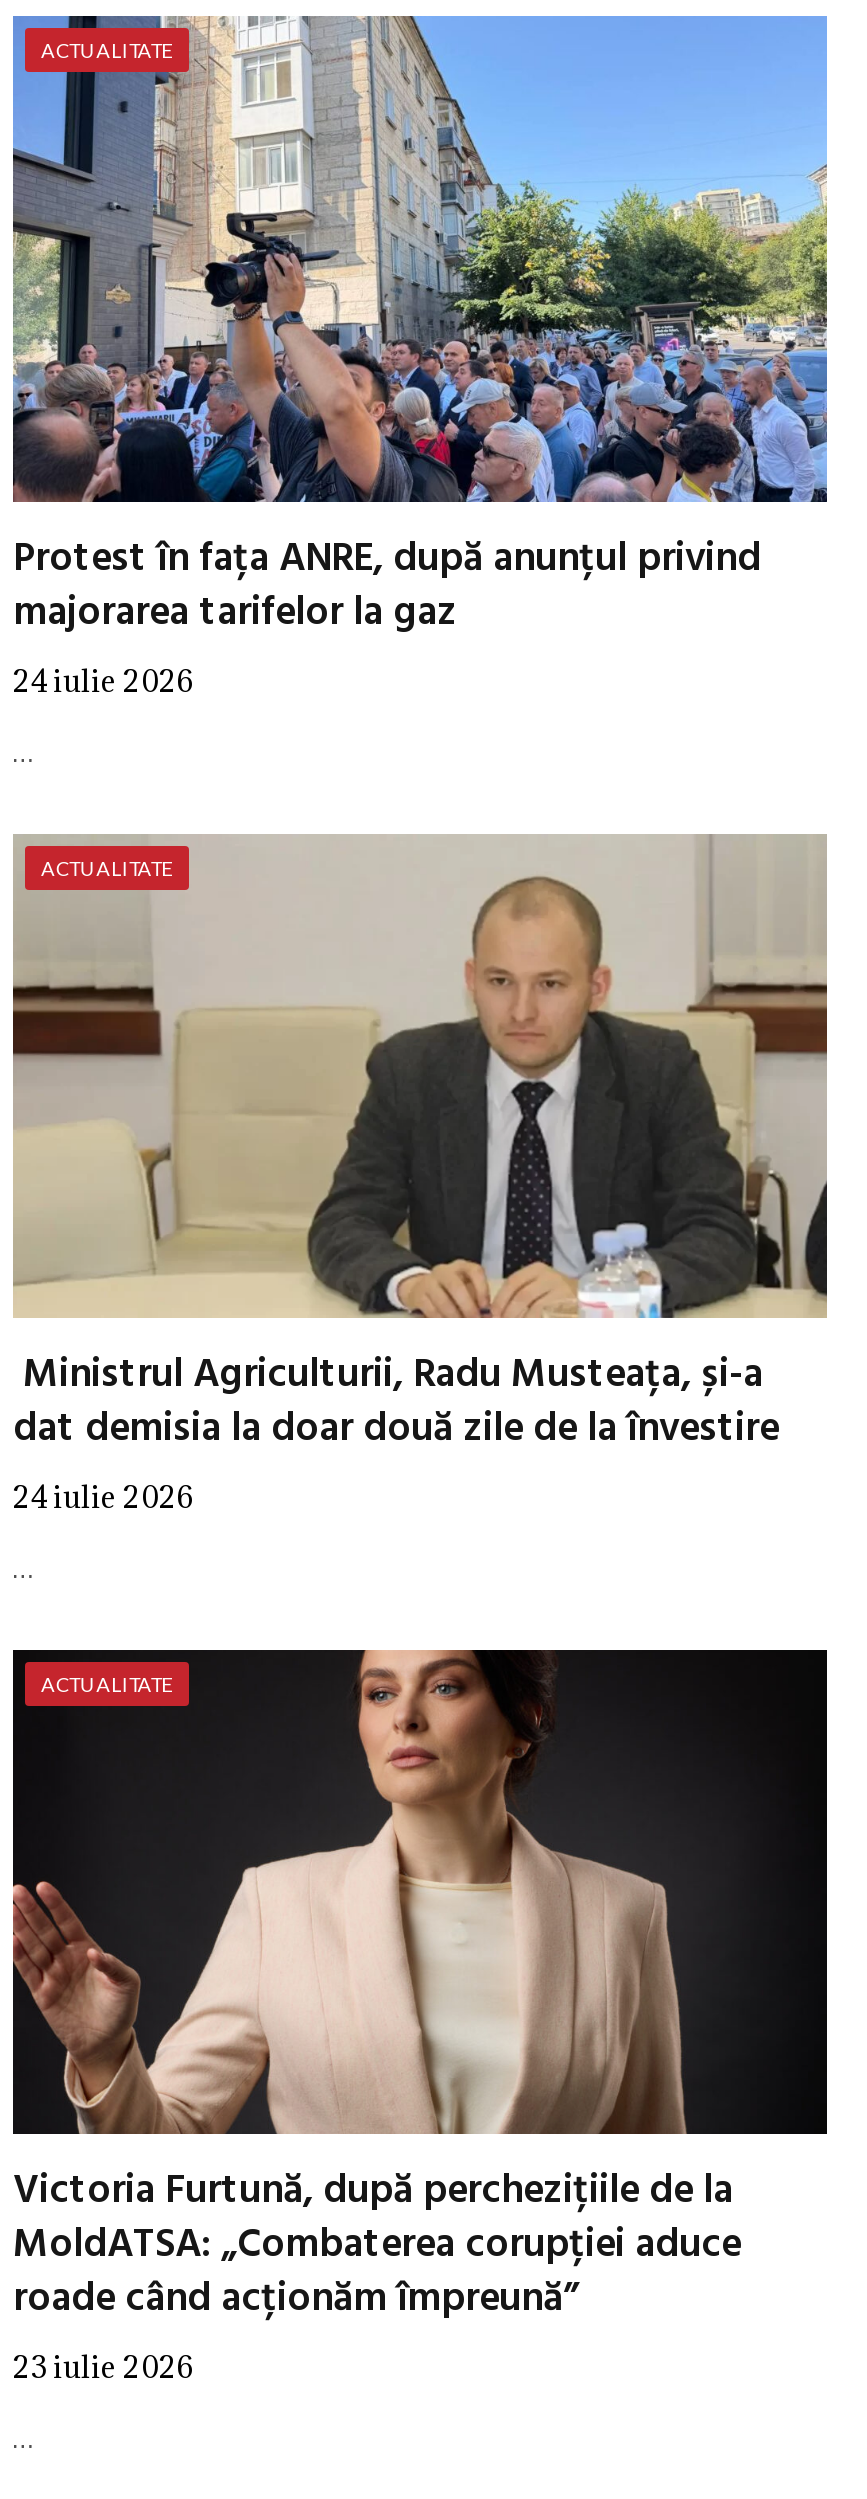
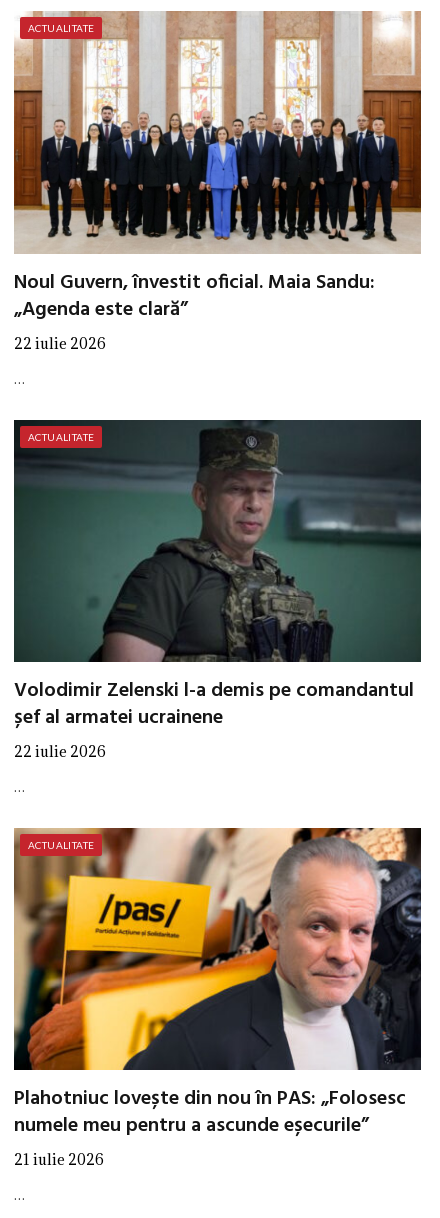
- [image]
- Protest în fața ANRE, după anunțul privind
- majorarea tarifelor la gaz
- 24 iulie 2026
+ [image]
+ Noul Guvern, învestit oficial. Maia Sandu:
+ „Agenda este clară”
+ 22 iulie 2026

- [image]
- Ministrul Agriculturii, Radu Musteața, și-a
- dat demisia la doar două zile de la învestire
- 24 iulie 2026
+ [image]
+ Volodimir Zelenski l-a demis pe comandantul
+ șef al armatei ucrainene
+ 22 iulie 2026

- [image]
- Victoria Furtună, după perchezițiile de la
- MoldATSA: „Combaterea corupției aduce
- roade când acționăm împreună”
- 23 iulie 2026
+ [image]
+ Plahotniuc lovește din nou în PAS: „Folosesc
+ numele meu pentru a ascunde eșecurile”
+ 21 iulie 2026
